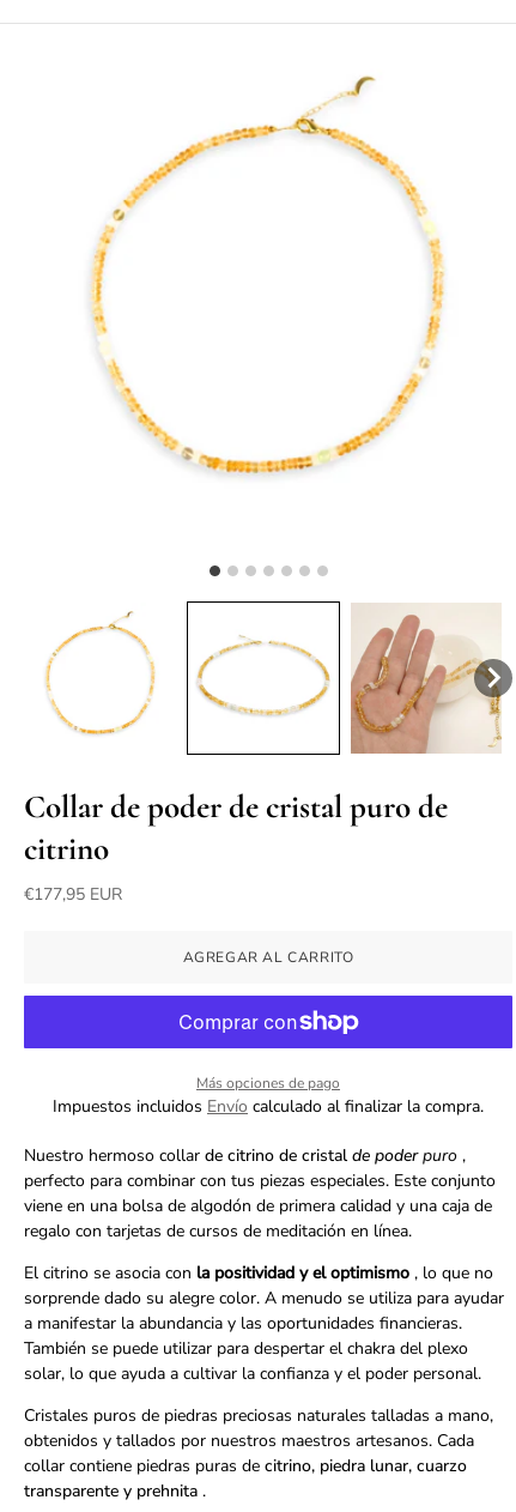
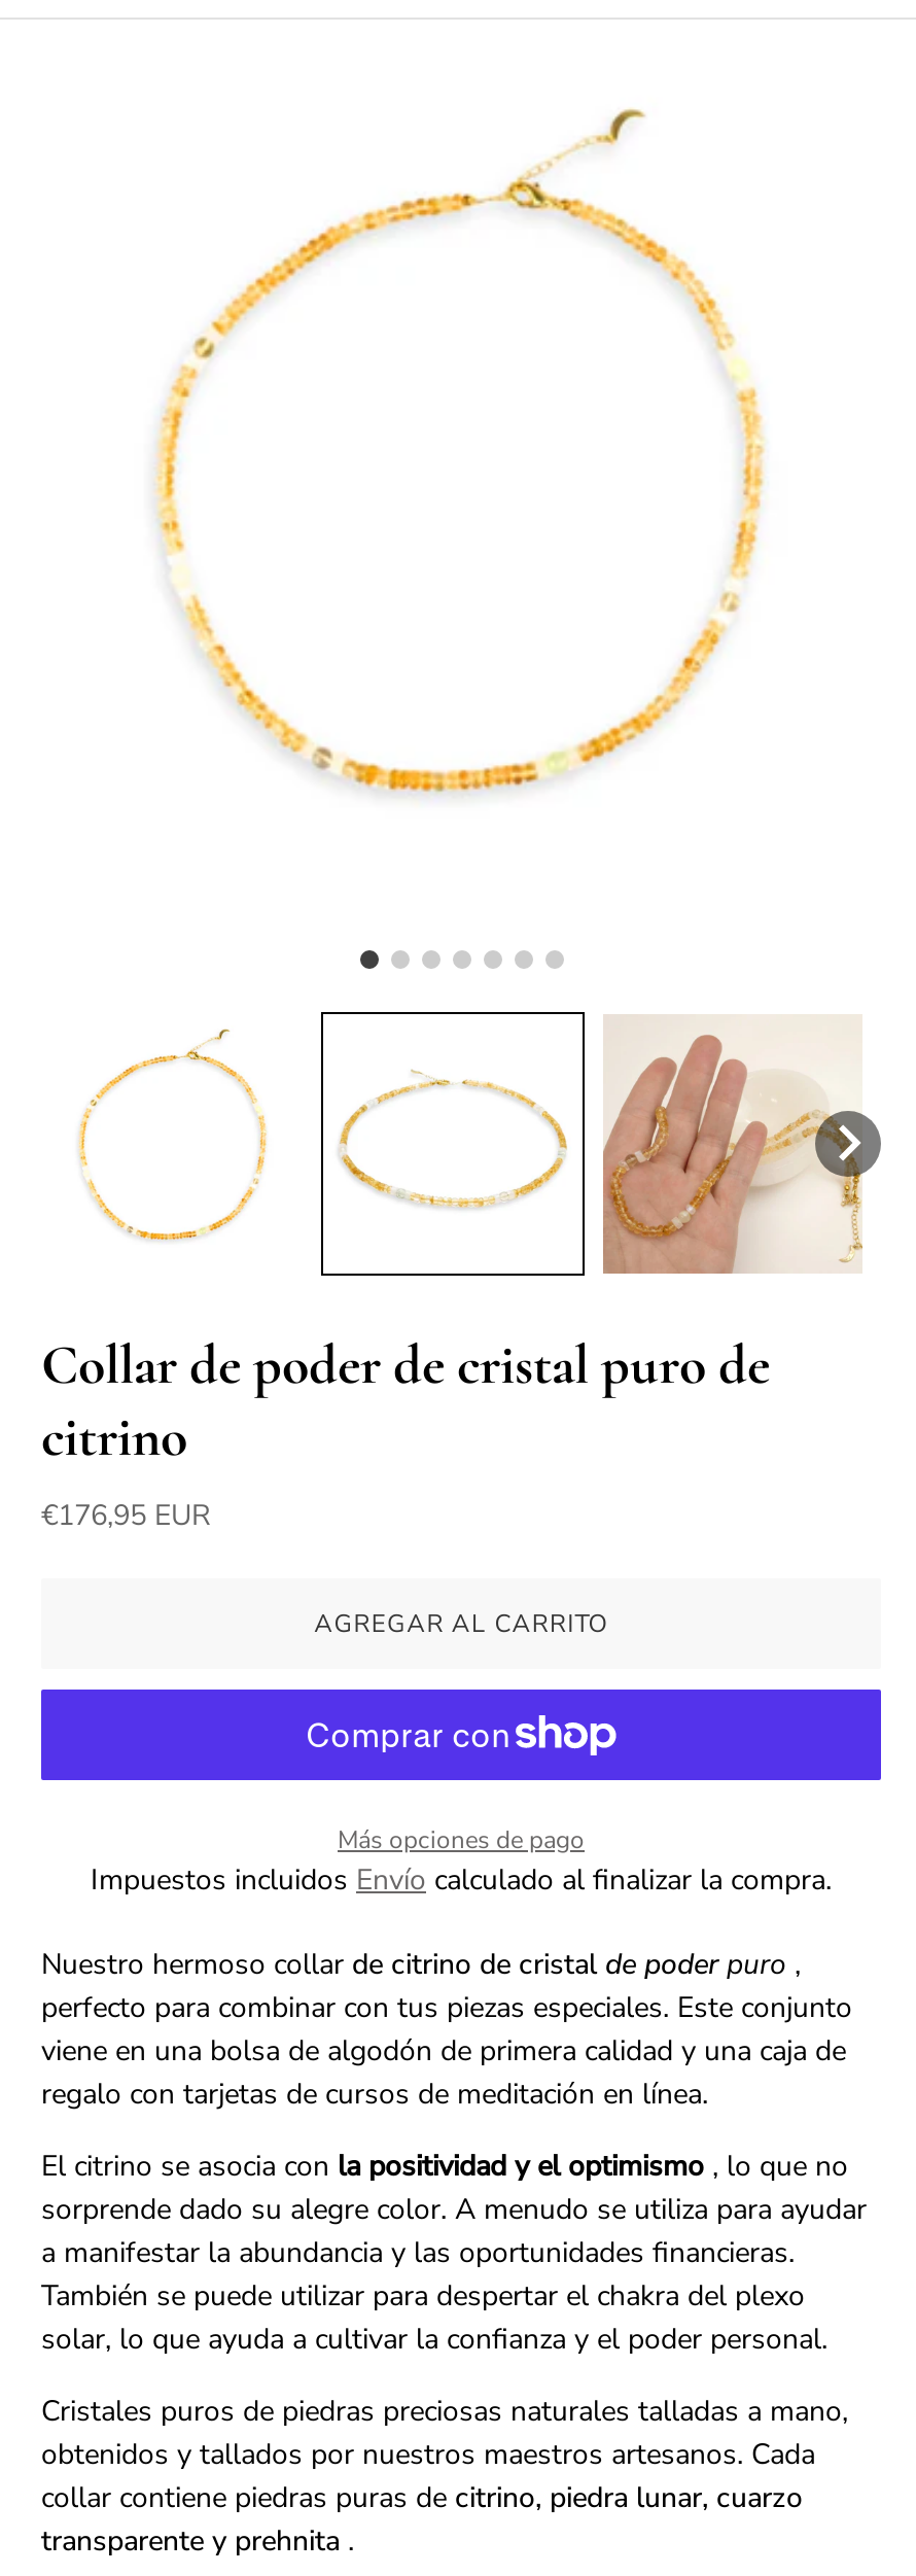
- €177,95 EUR
+ €176,95 EUR
